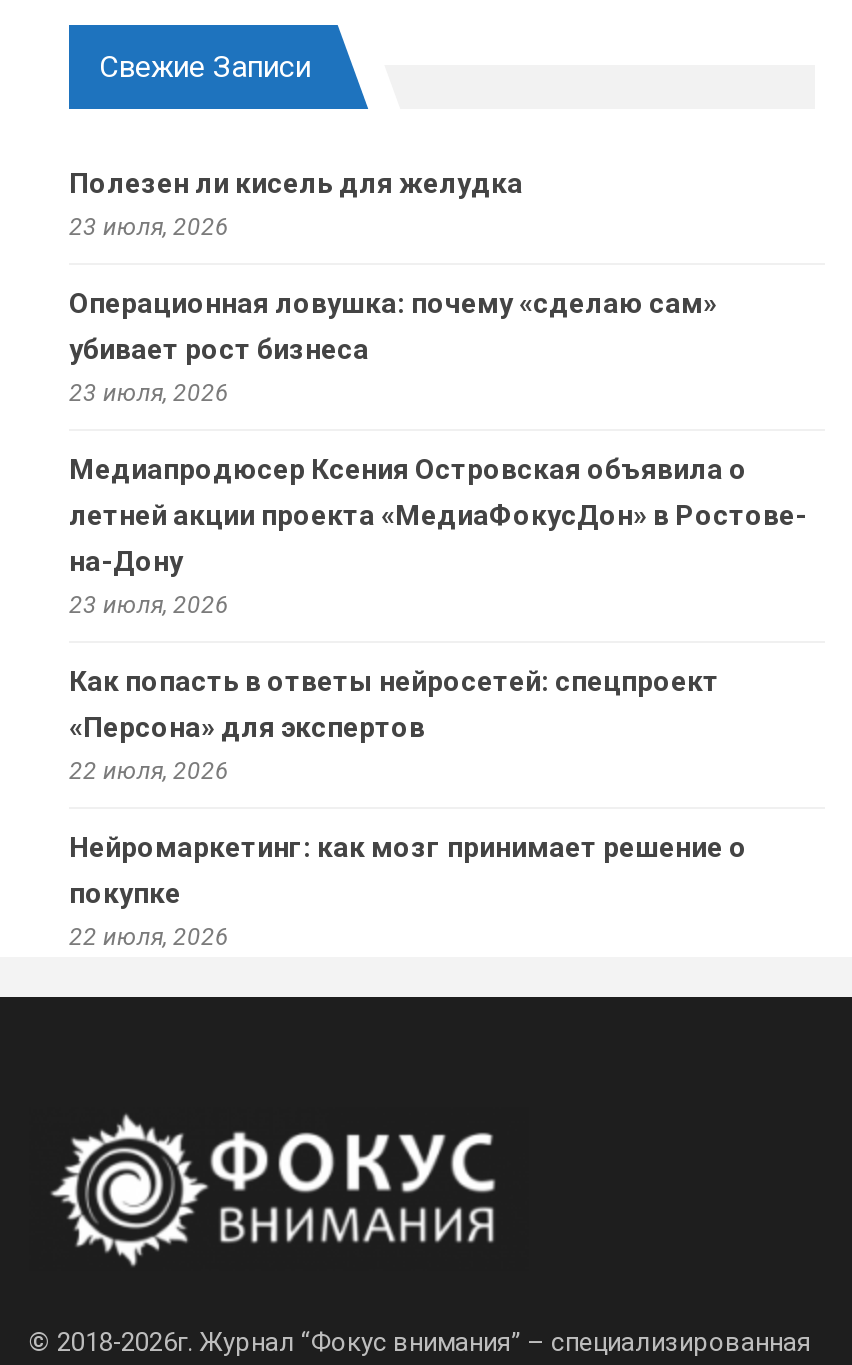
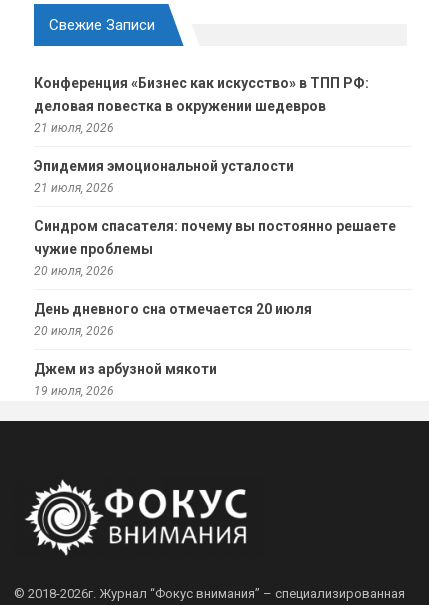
- Полезен ли кисель для желудка
- 23 июля, 2026
+ Конференция «Бизнес как искусство» в ТПП РФ:
+ деловая повестка в окружении шедевров
+ 21 июля, 2026

- Операционная ловушка: почему «сделаю сам»
- убивает рост бизнеса
- 23 июля, 2026
+ Эпидемия эмоциональной усталости
+ 21 июля, 2026

- Медиапродюсер Ксения Островская объявила о
- летней акции проекта «МедиаФокусДон» в Ростове-
- на-Дону
- 23 июля, 2026
+ Синдром спасателя: почему вы постоянно решаете
+ чужие проблемы
+ 20 июля, 2026

- Как попасть в ответы нейросетей: спецпроект
- «Персона» для экспертов
- 22 июля, 2026
+ День дневного сна отмечается 20 июля
+ 20 июля, 2026

- Нейромаркетинг: как мозг принимает решение о
- покупке
- 22 июля, 2026
+ Джем из арбузной мякоти
+ 19 июля, 2026
